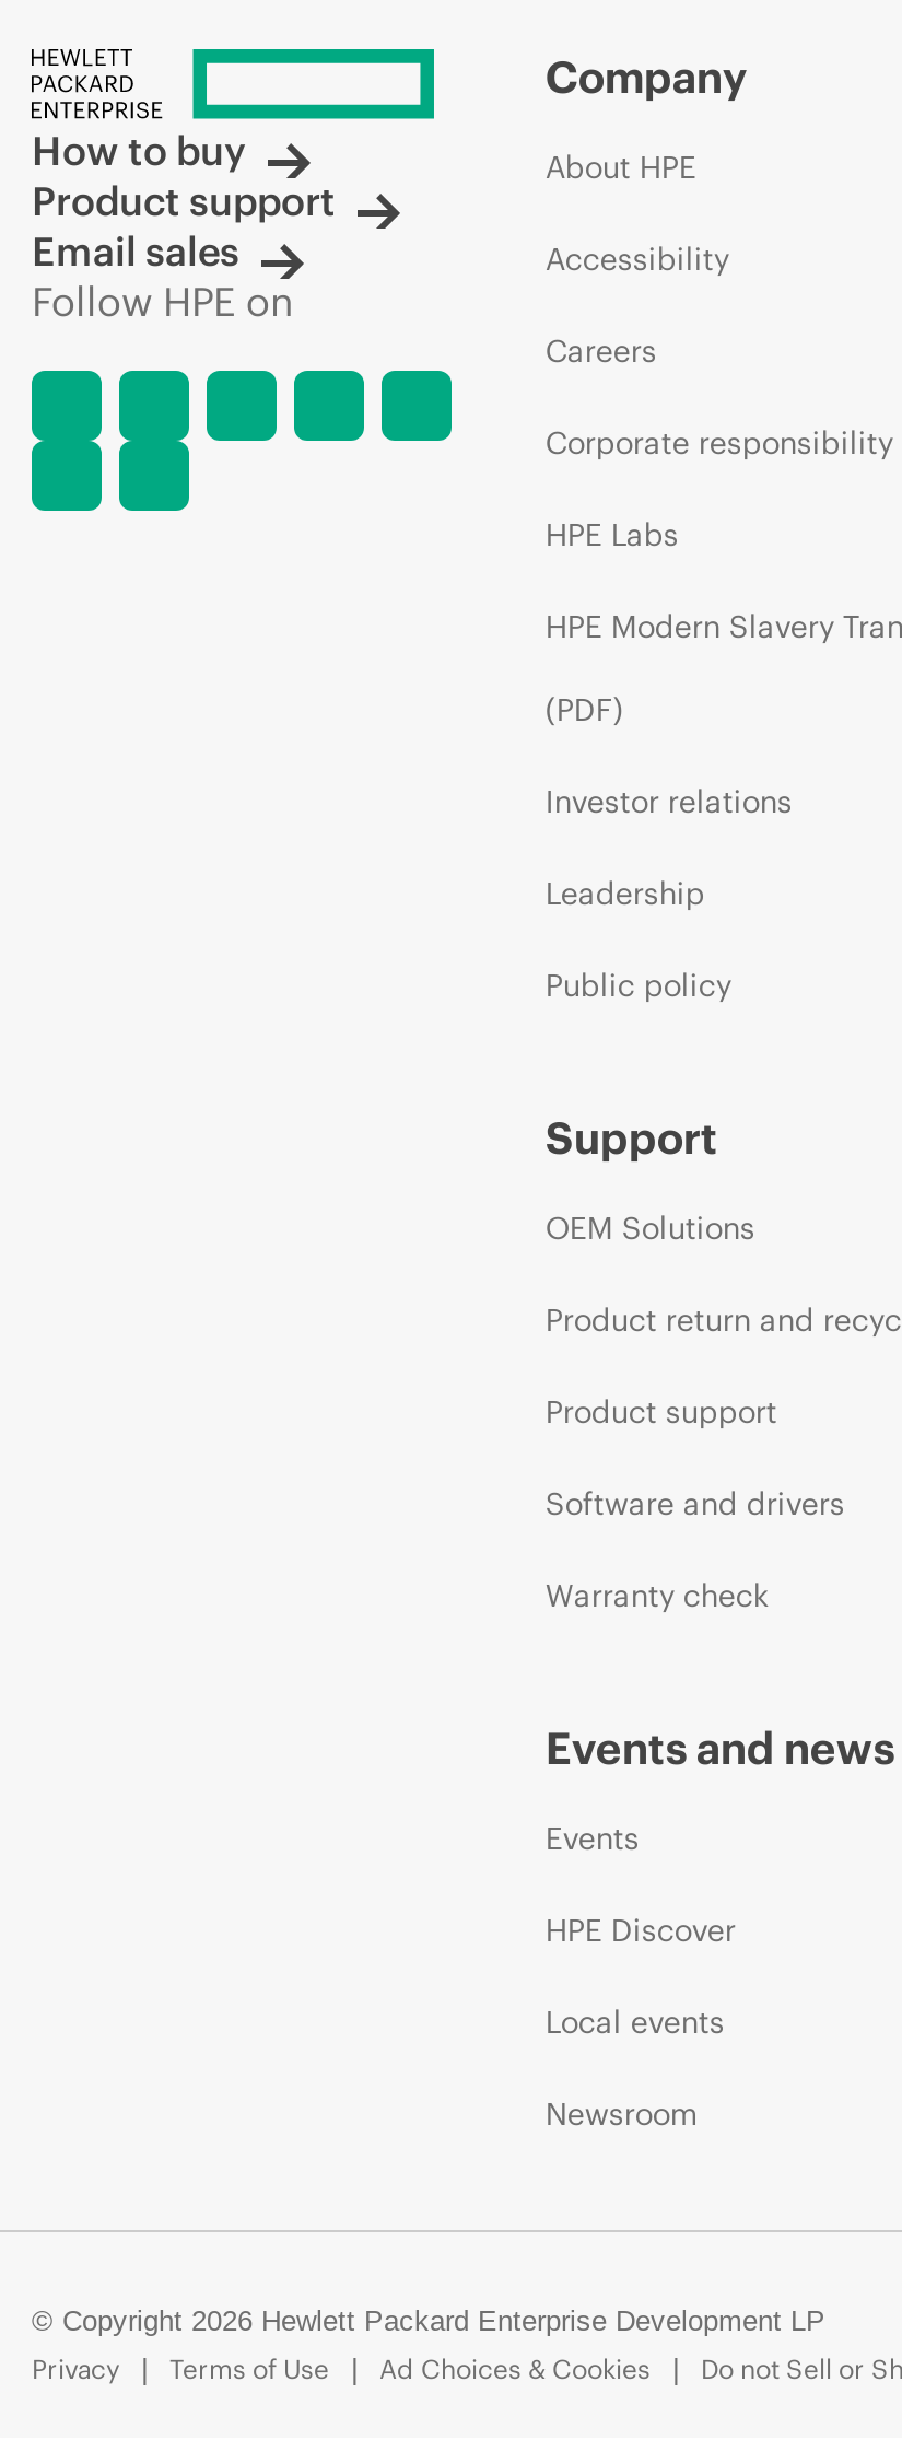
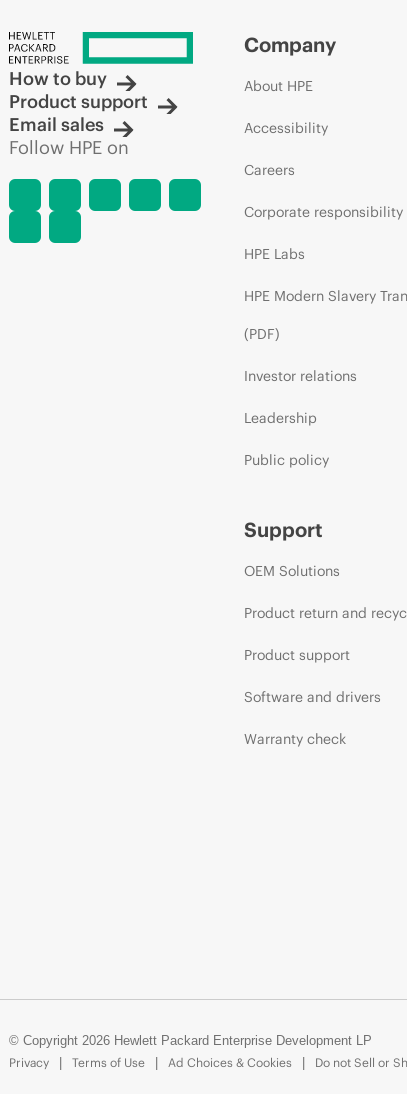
- Events and news
- Events
- HPE Discover
- Local events
- Newsroom
